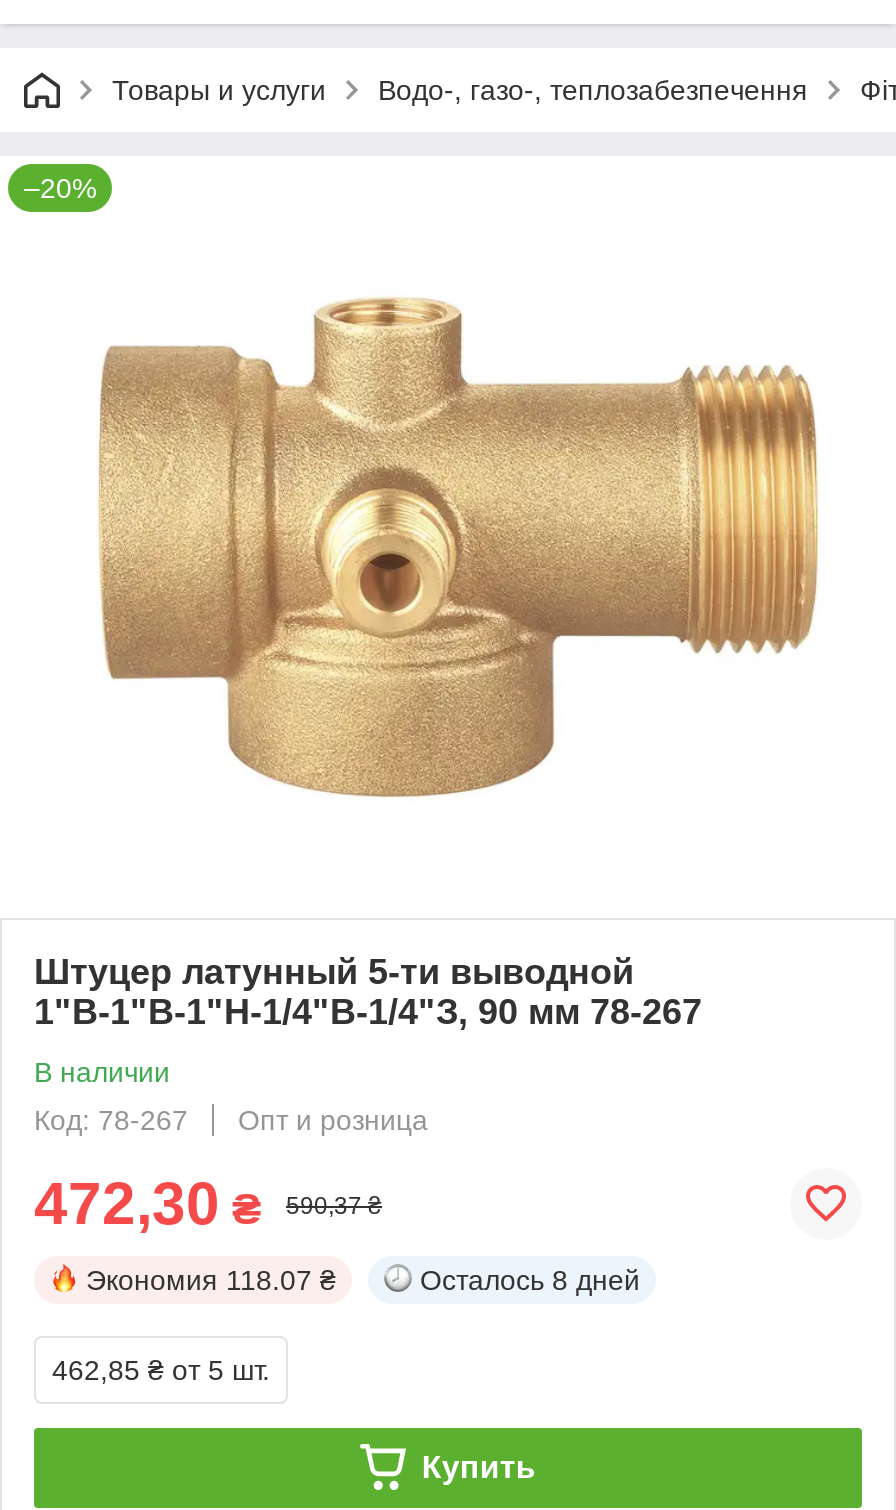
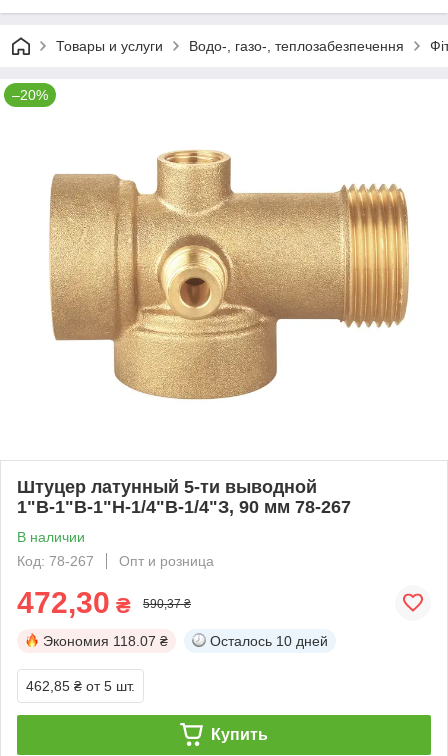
- Осталось 8 дней
+ Осталось 10 дней
